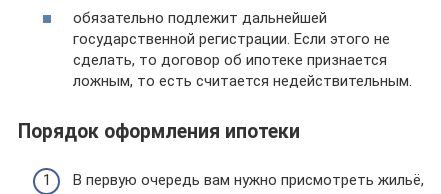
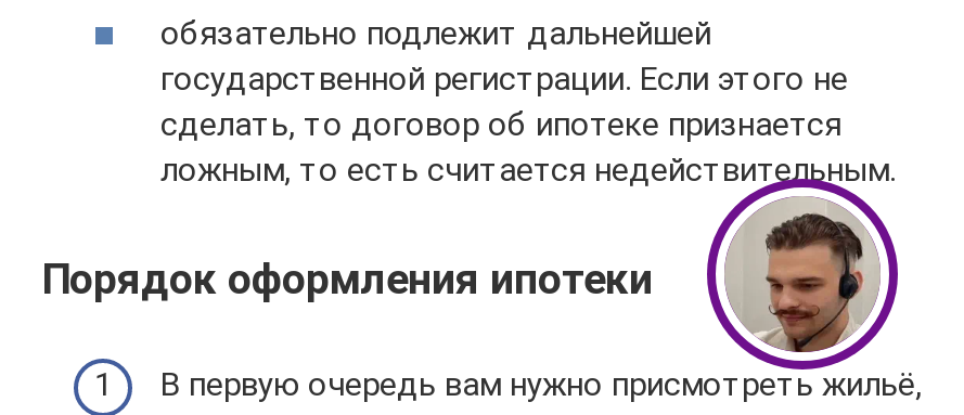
+ [image]
